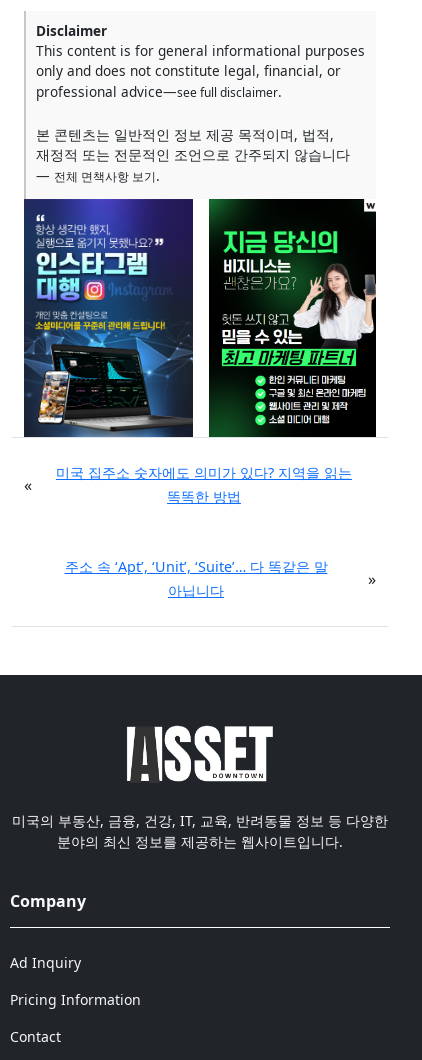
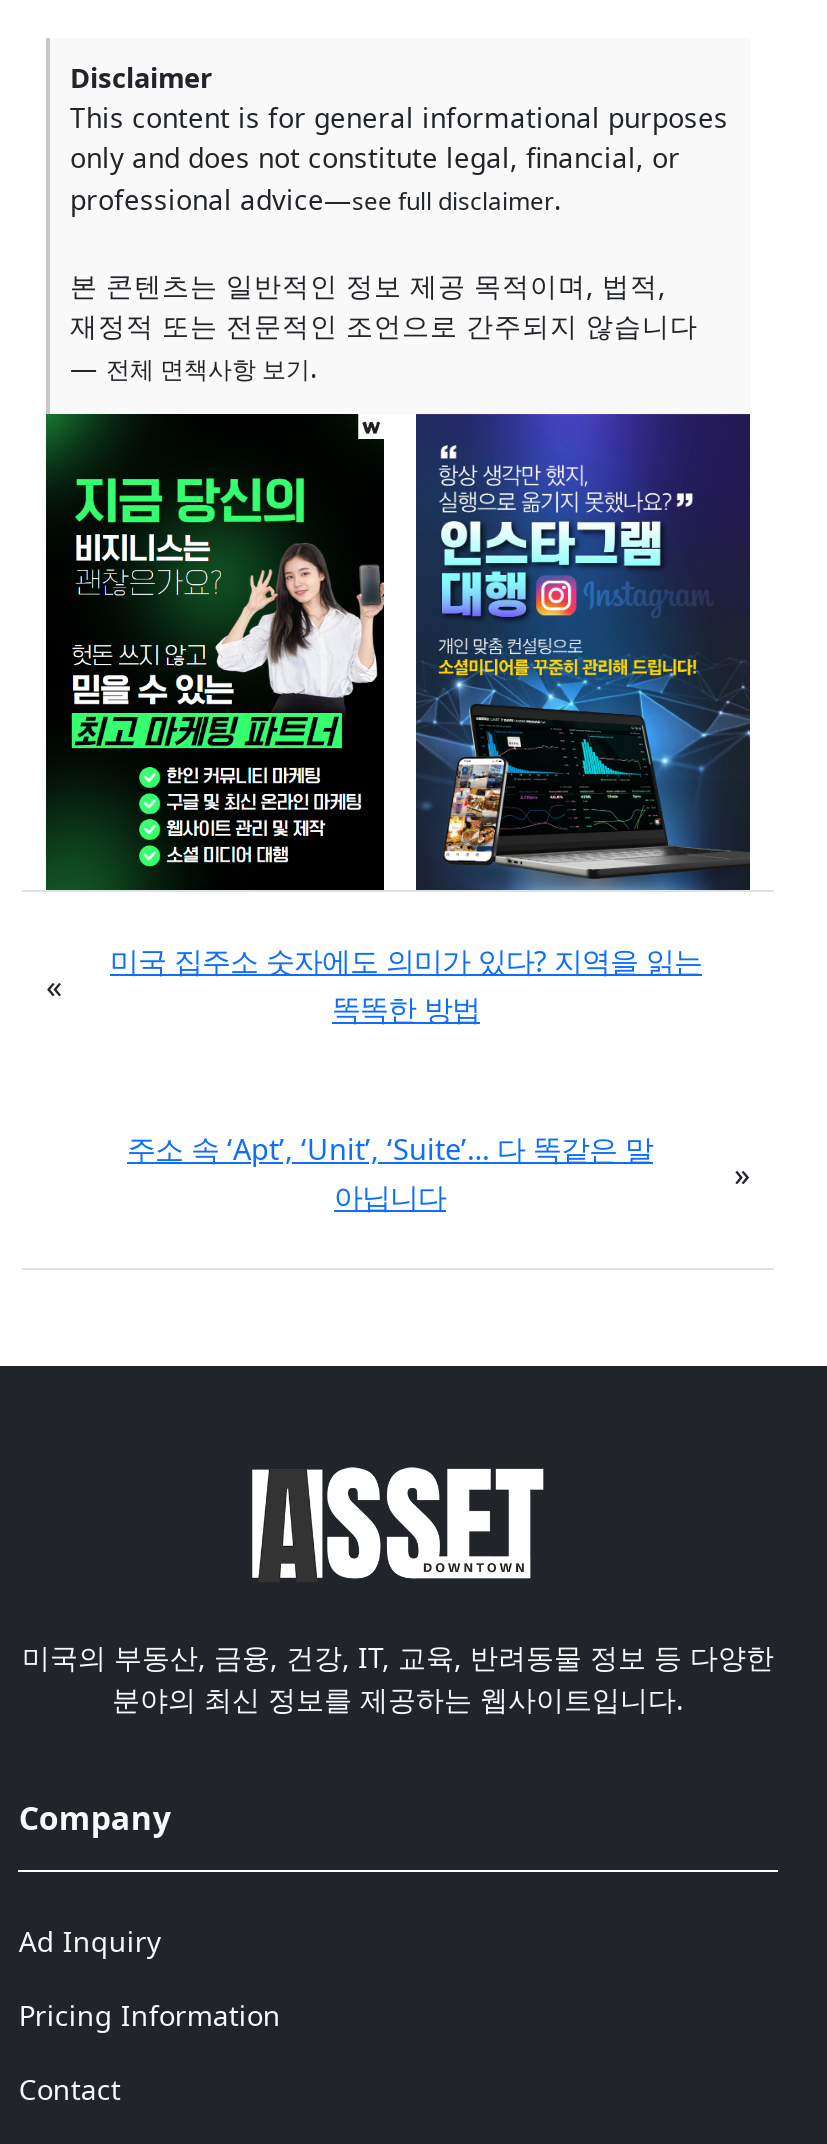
- [image]
+ [image]

- [image]
+ [image]
